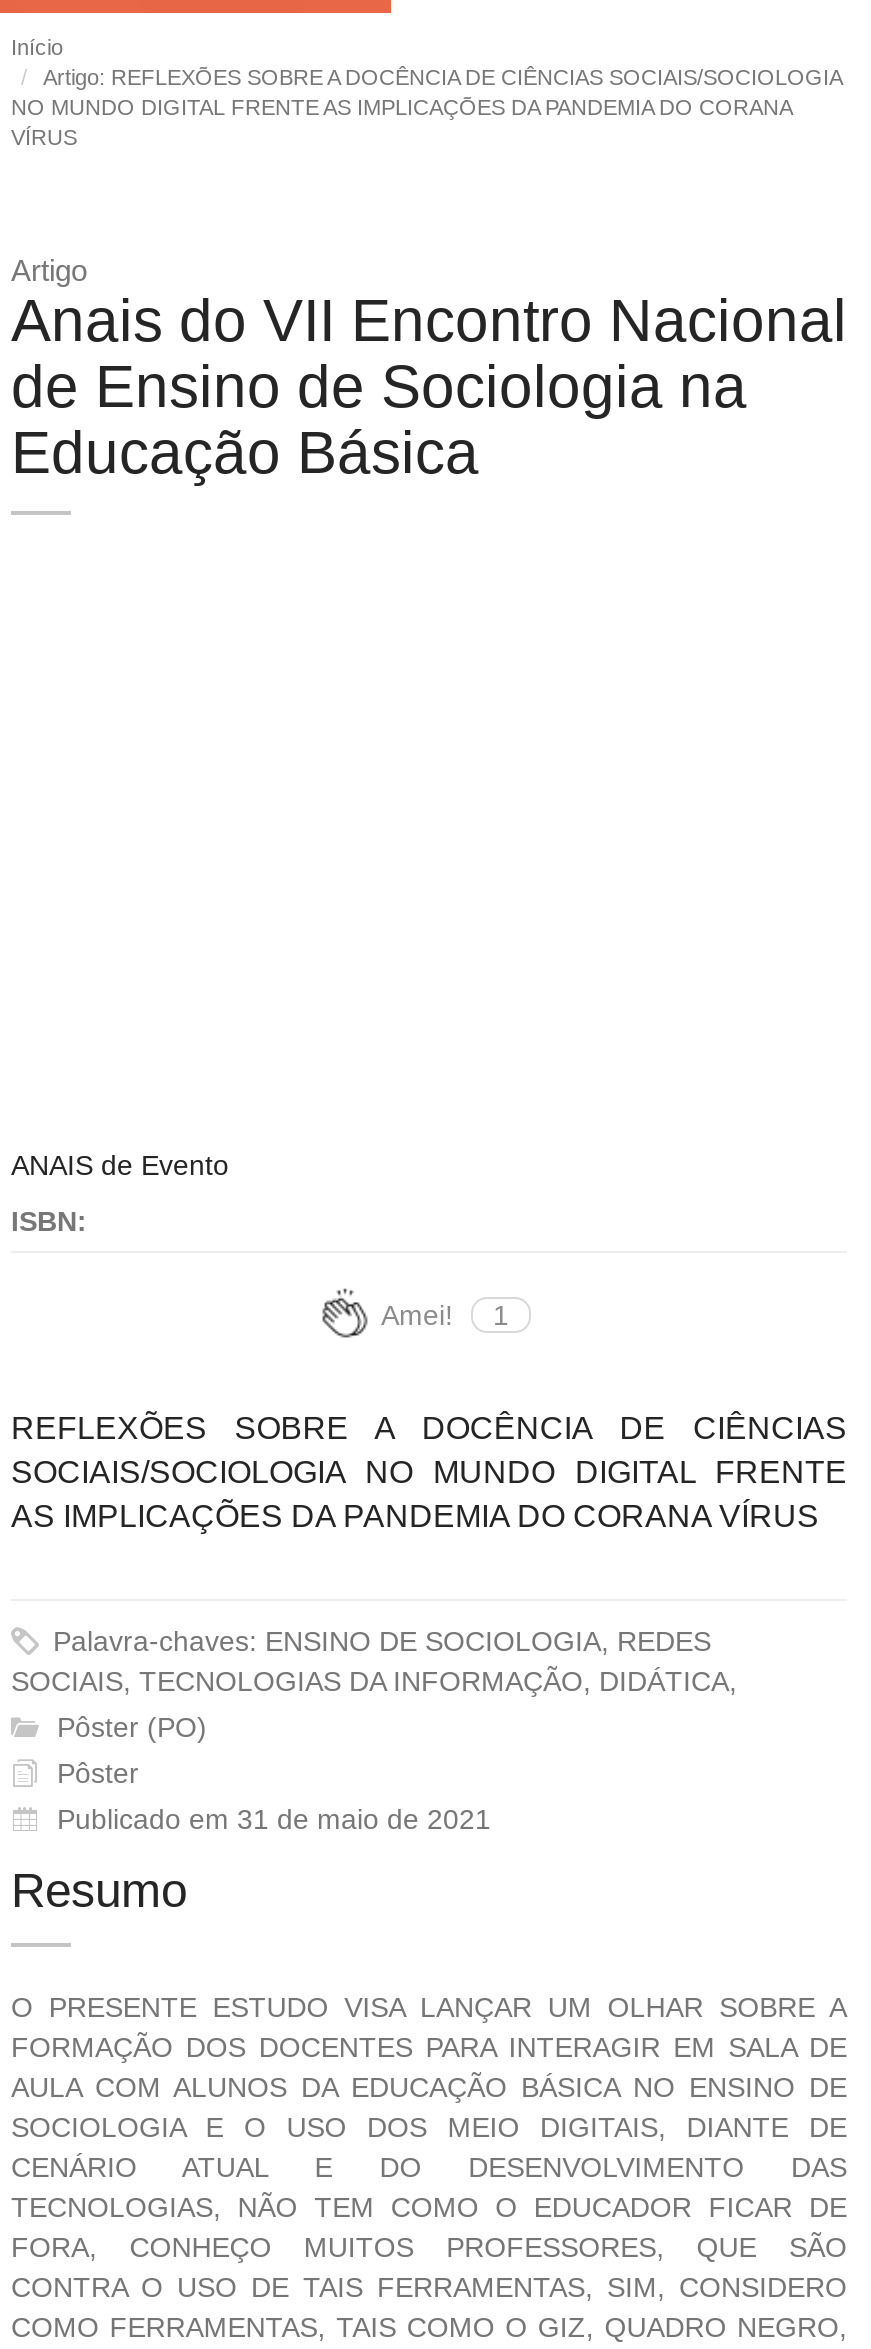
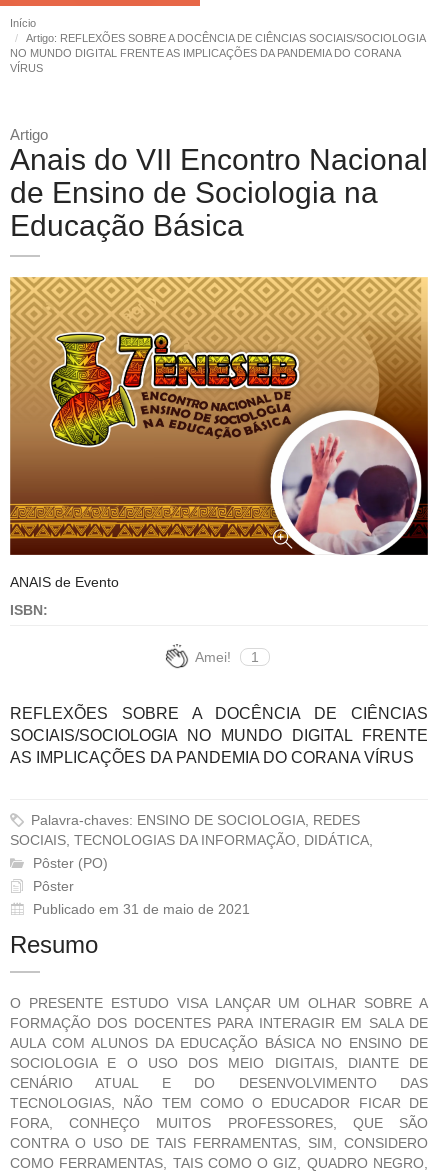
+ [image]
